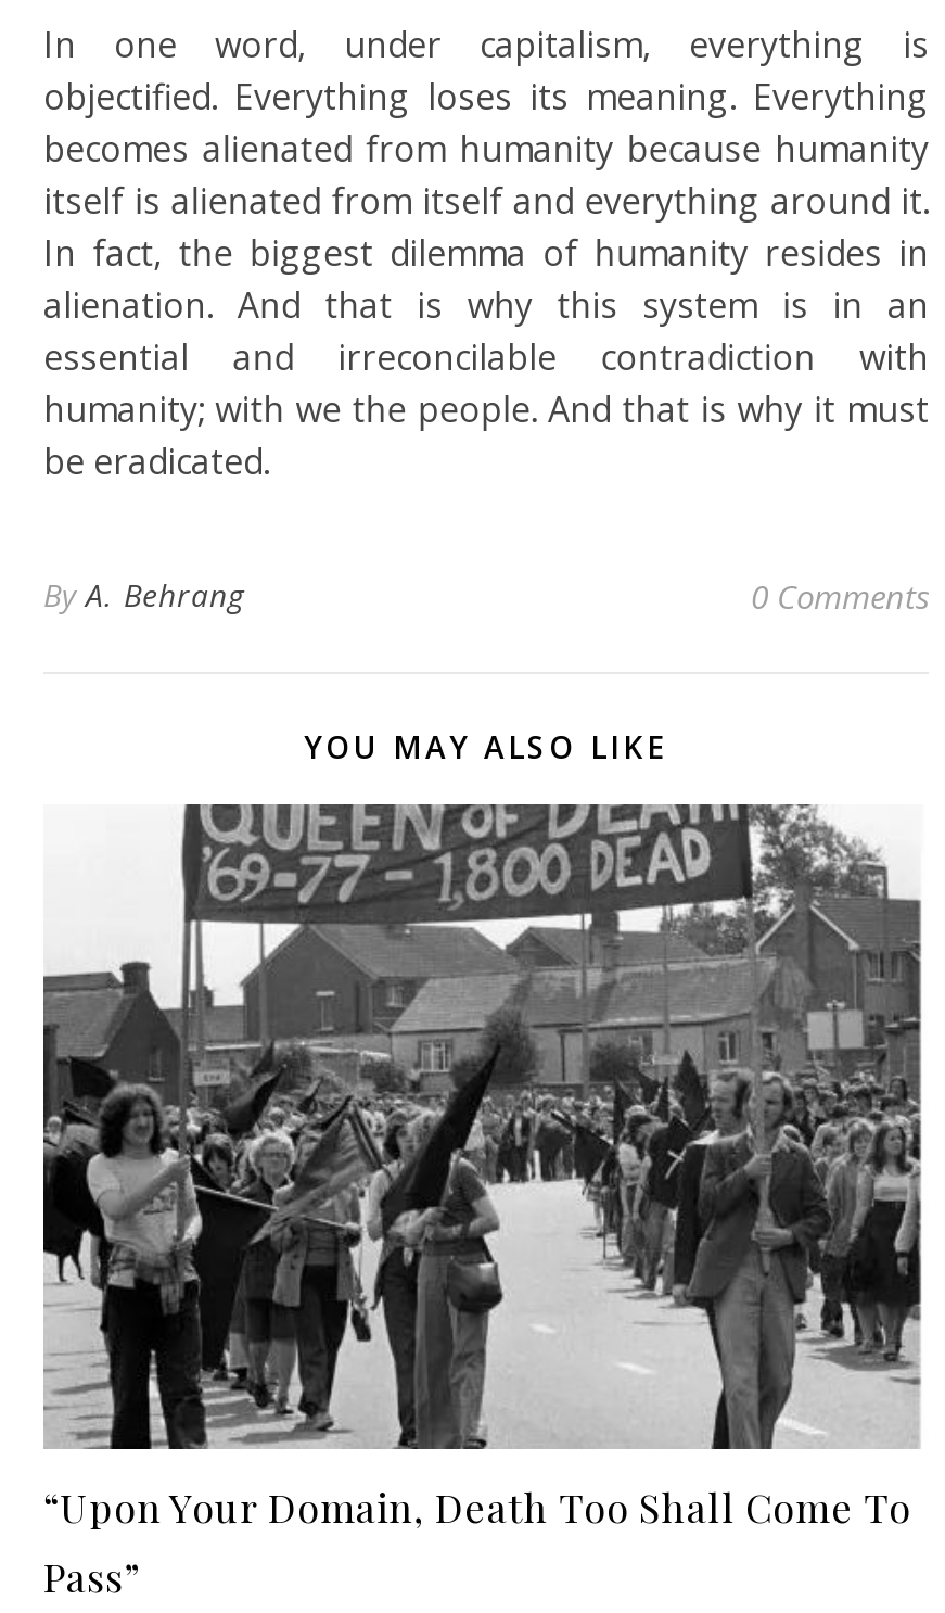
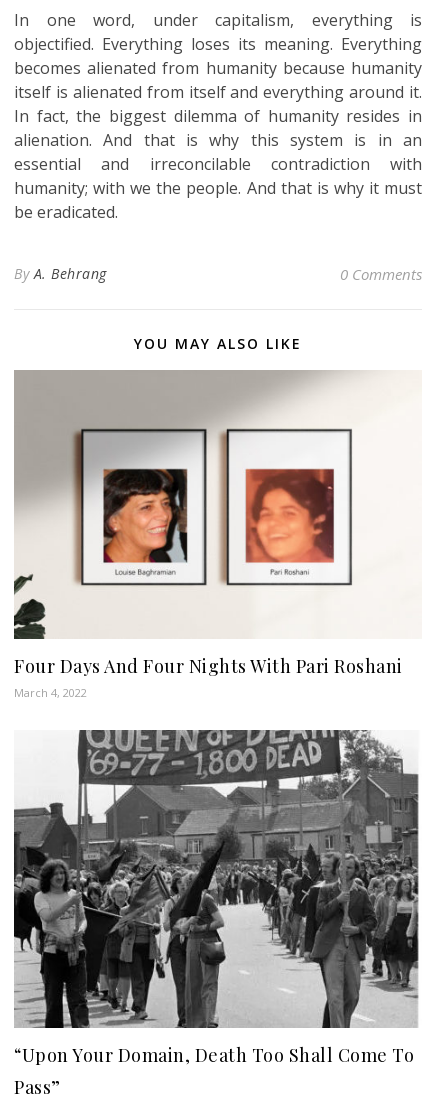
+ [image]
+ Four Days And Four Nights With Pari Roshani
+ March 4, 2022
